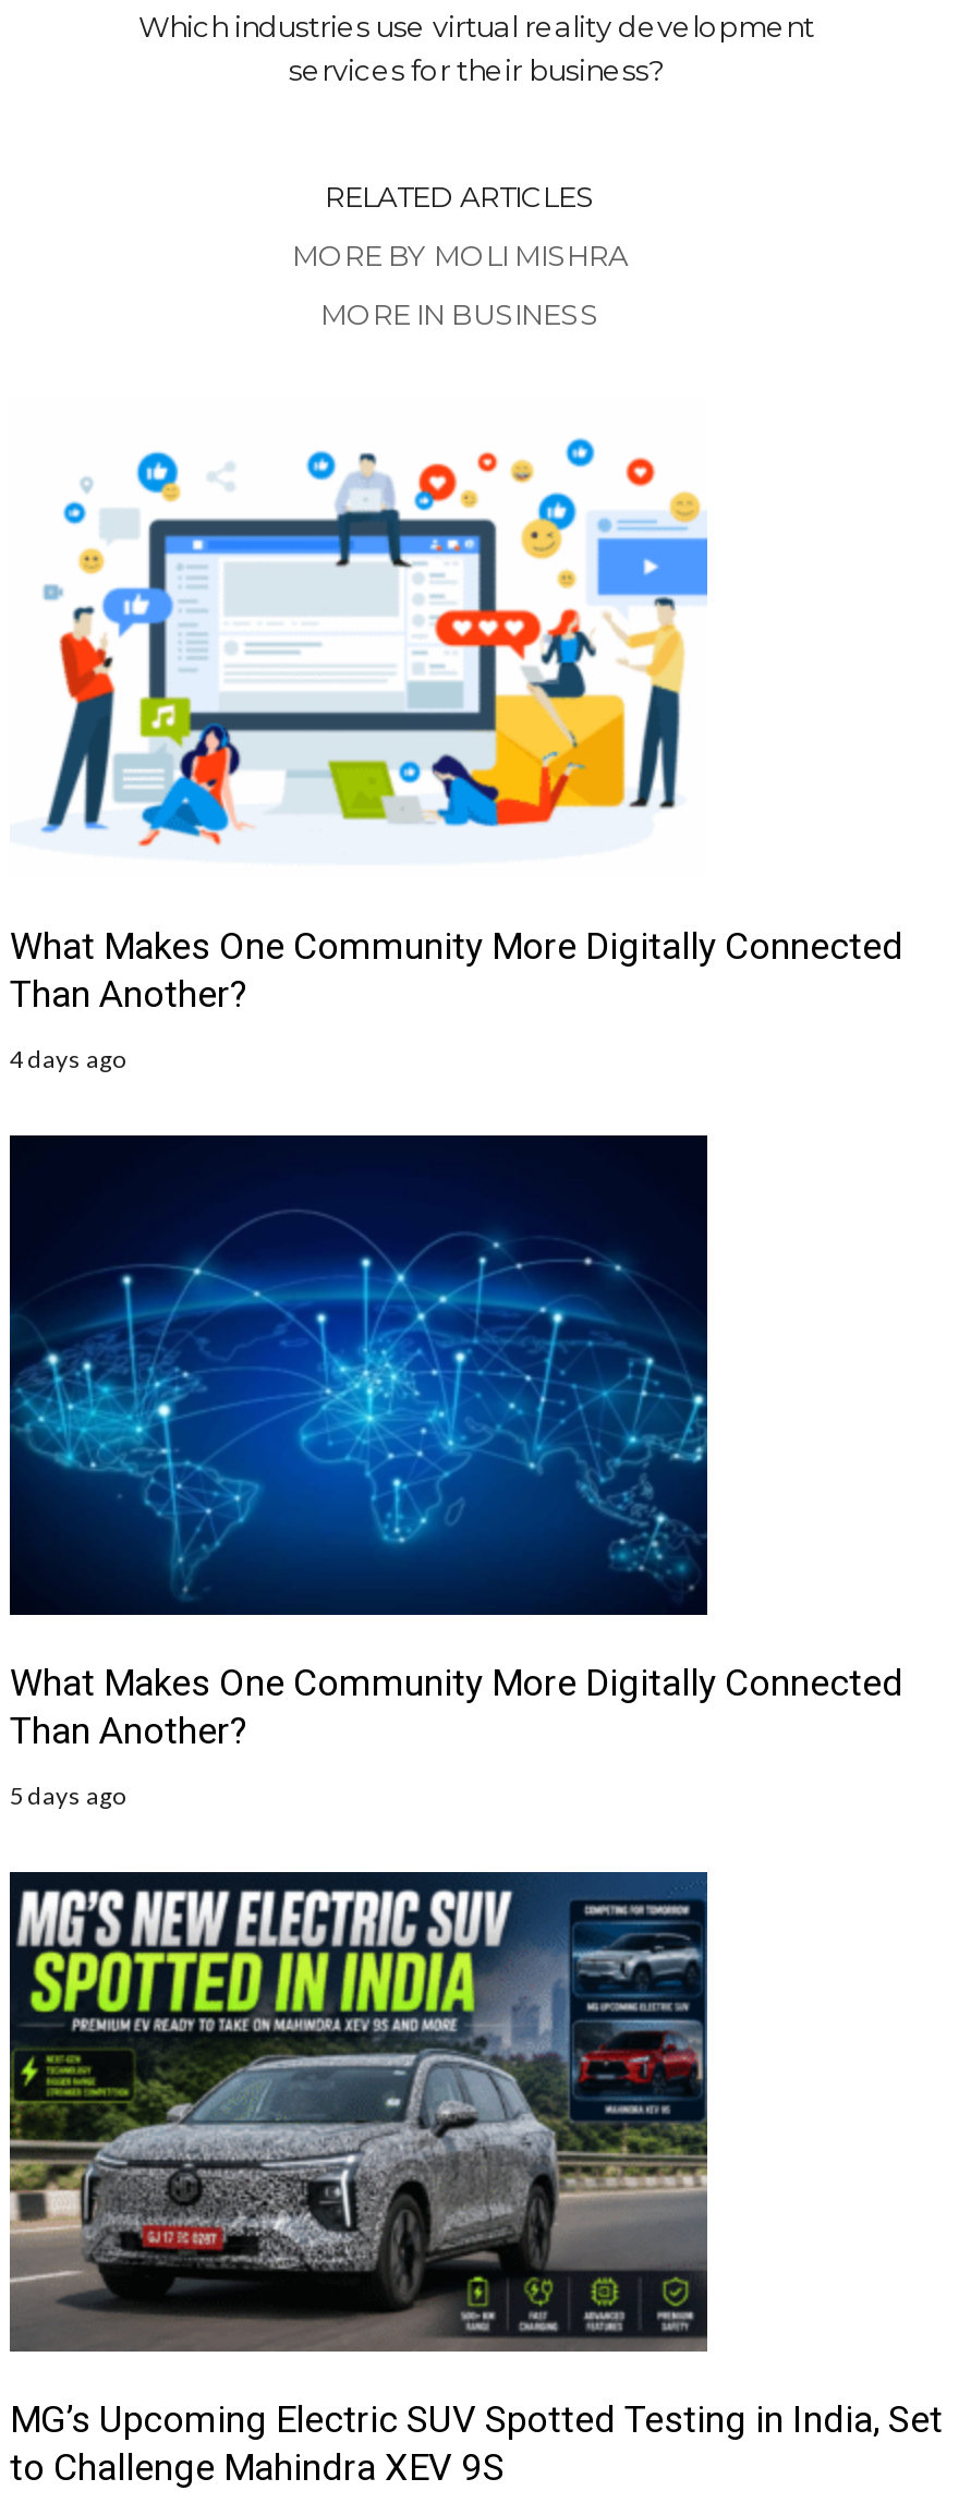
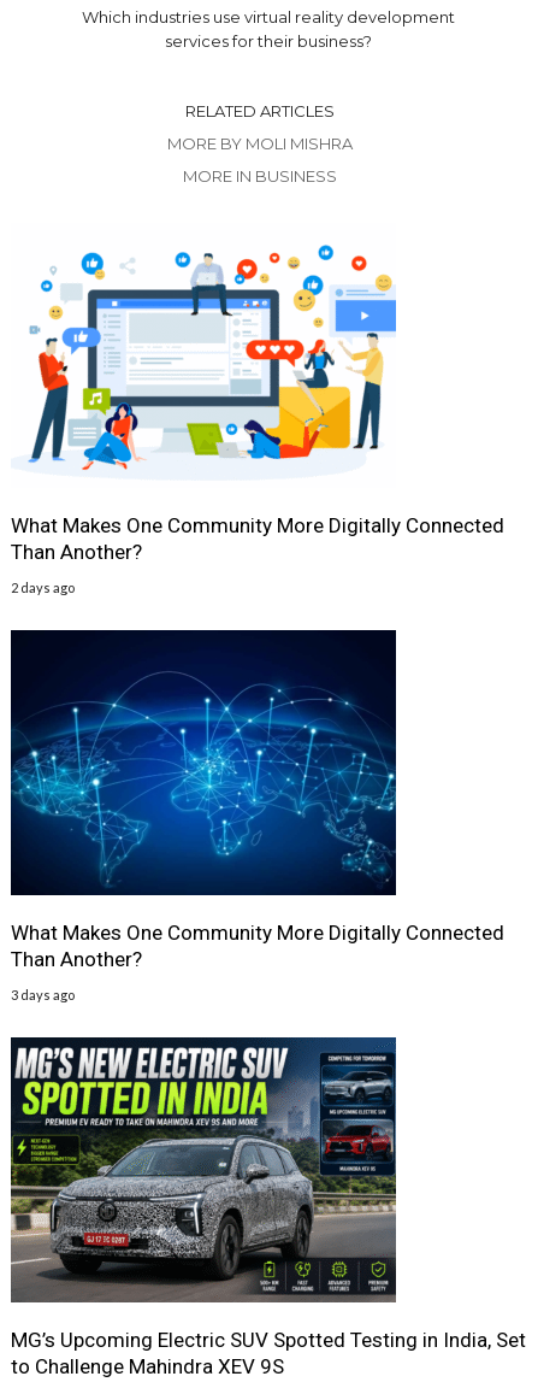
- 4 days ago
+ 2 days ago

- 5 days ago
+ 3 days ago
